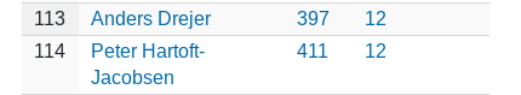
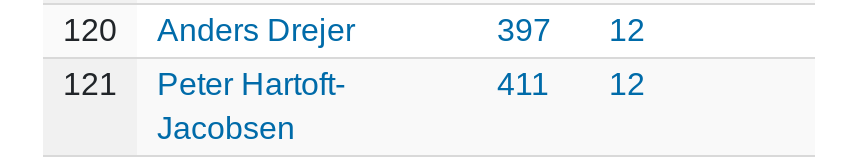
- 113 Anders Drejer
+ 120 Anders Drejer

- 114 Peter Hartoft-
+ 121 Peter Hartoft-
